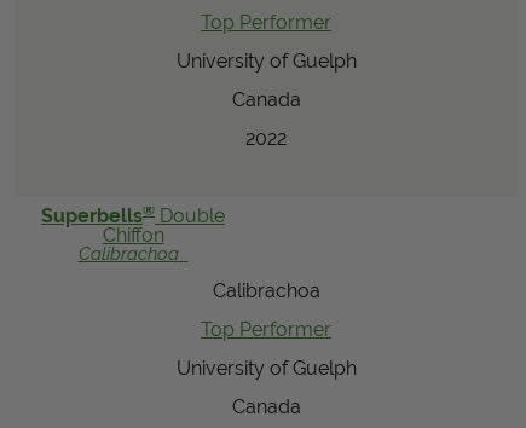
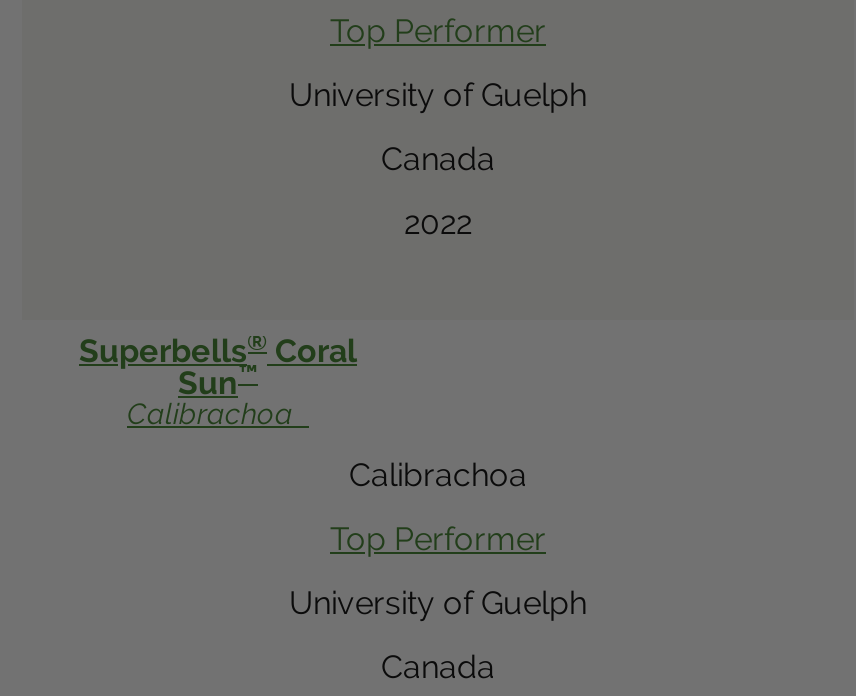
- Superbells® Double
- Chiffon
+ Superbells® Coral
+ Sun™
